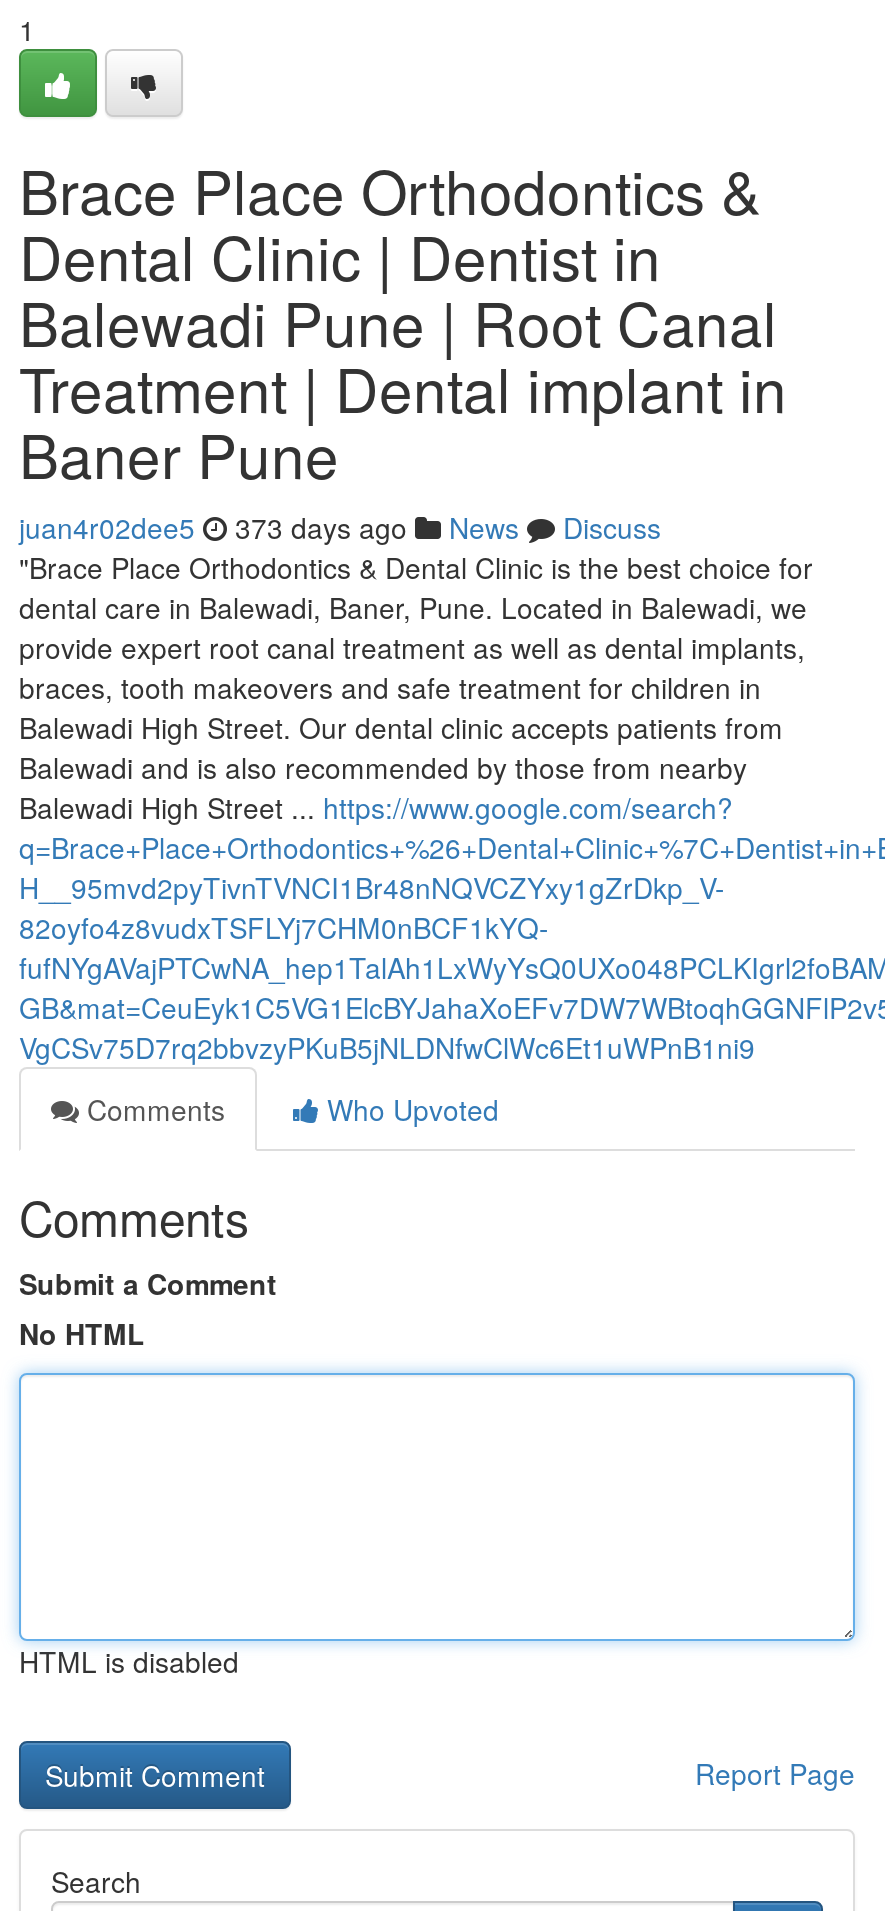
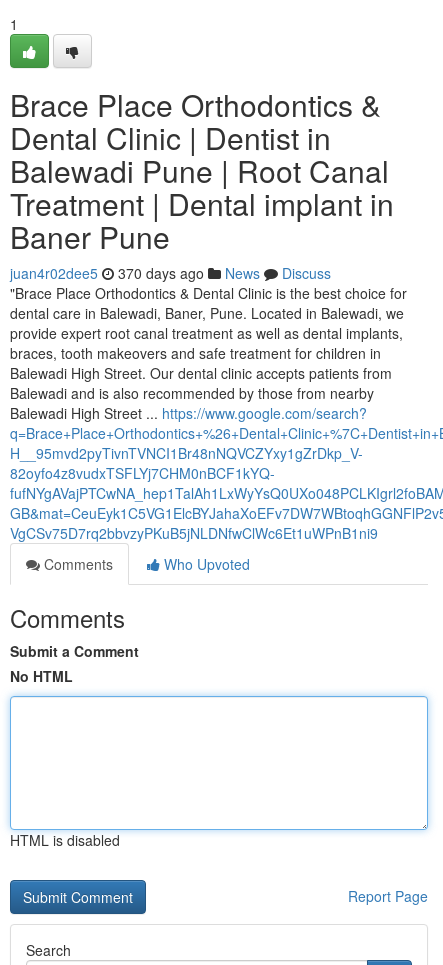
- juan4r02dee5 373 days ago News Discuss
+ juan4r02dee5 370 days ago News Discuss
